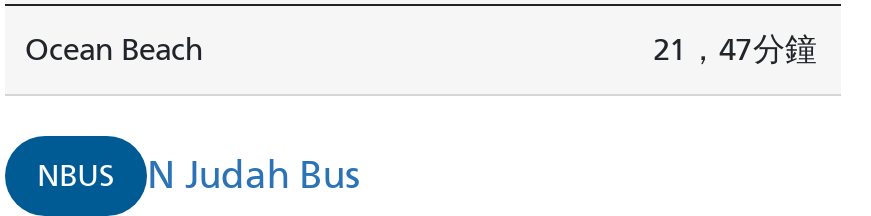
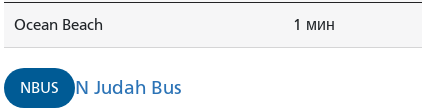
- 21，47分鐘
+ 1 мин
